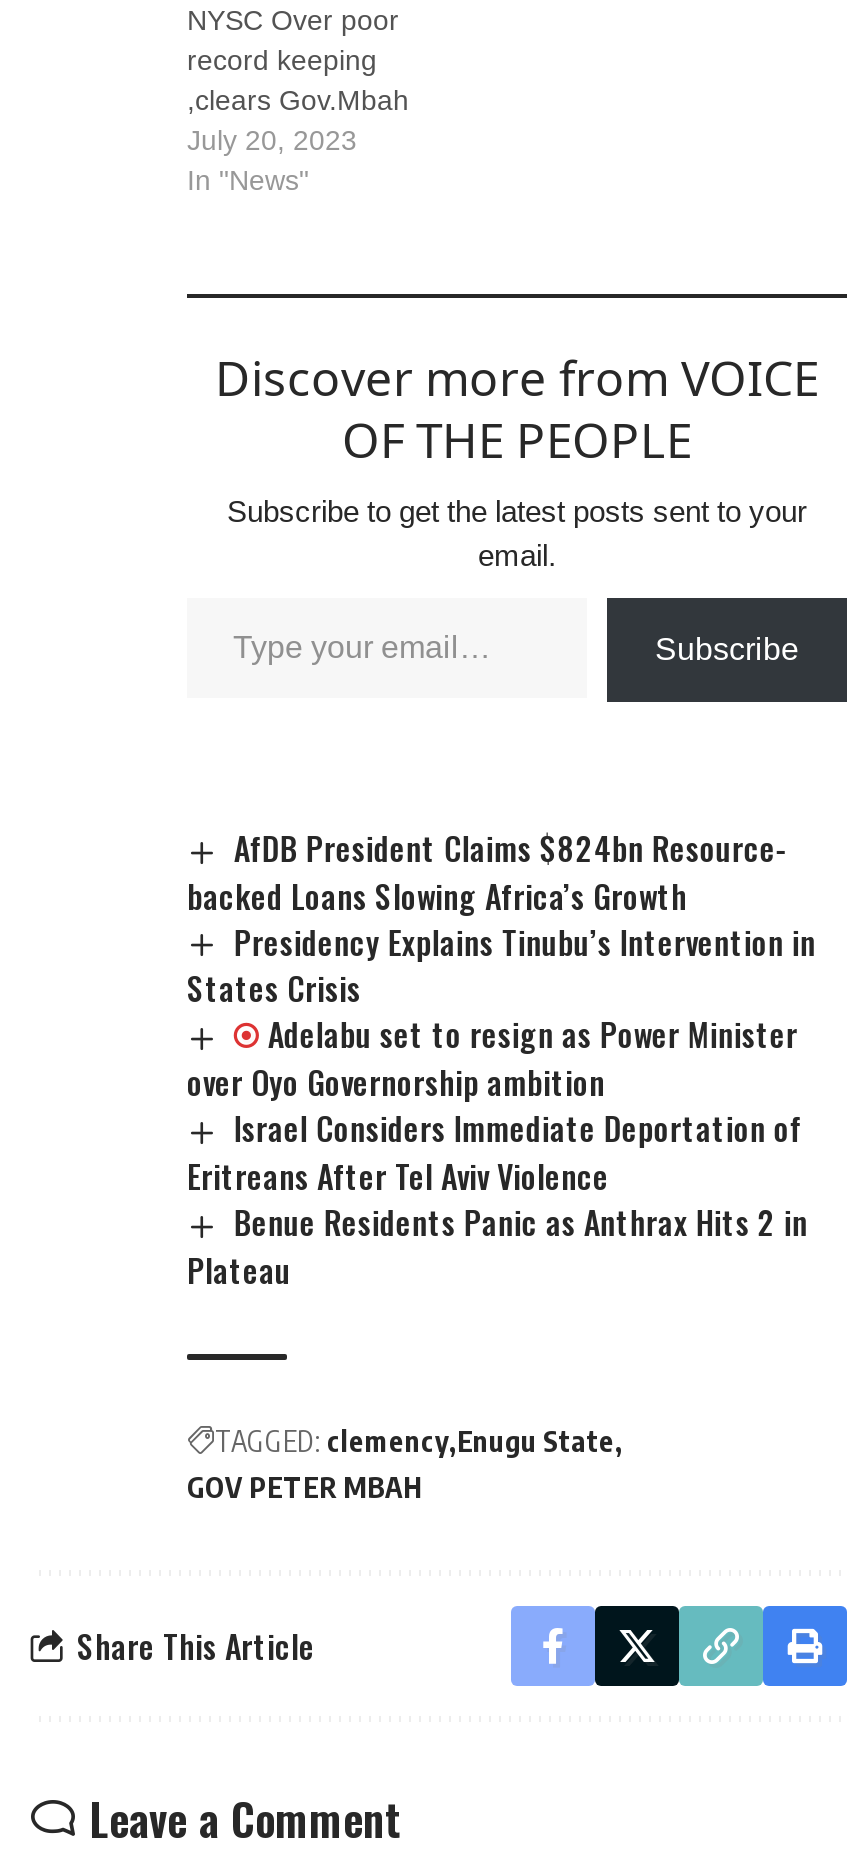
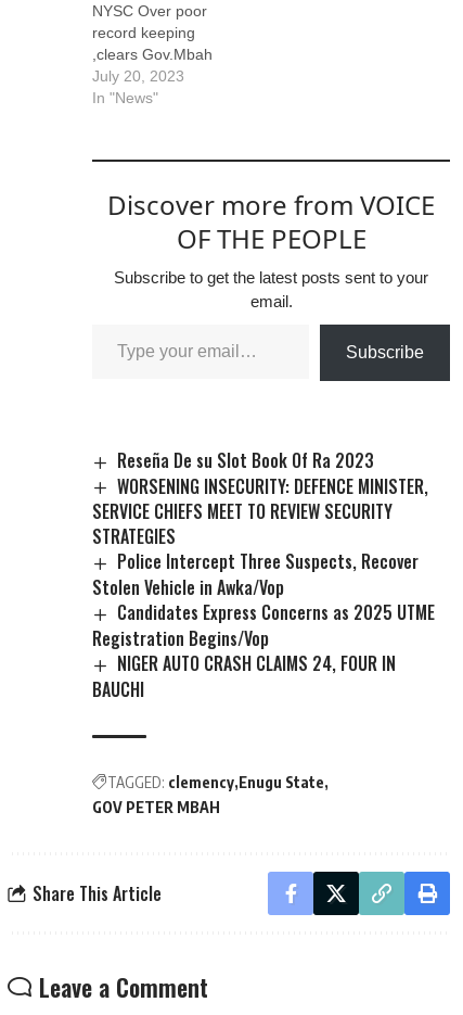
- AfDB President Claims $824bn Resource-
- backed Loans Slowing Africa’s Growth
- Presidency Explains Tinubu’s Intervention in
- States Crisis
- Adelabu set to resign as Power Minister
- over Oyo Governorship ambition
- Israel Considers Immediate Deportation of
- Eritreans After Tel Aviv Violence
- Benue Residents Panic as Anthrax Hits 2 in
- Plateau
+ Reseña De su Slot Book Of Ra 2023
+ WORSENING INSECURITY: DEFENCE MINISTER,
+ SERVICE CHIEFS MEET TO REVIEW SECURITY
+ STRATEGIES
+ Police Intercept Three Suspects, Recover
+ Stolen Vehicle in Awka/Vop
+ Candidates Express Concerns as 2025 UTME
+ Registration Begins/Vop
+ NIGER AUTO CRASH CLAIMS 24, FOUR IN
+ BAUCHI
